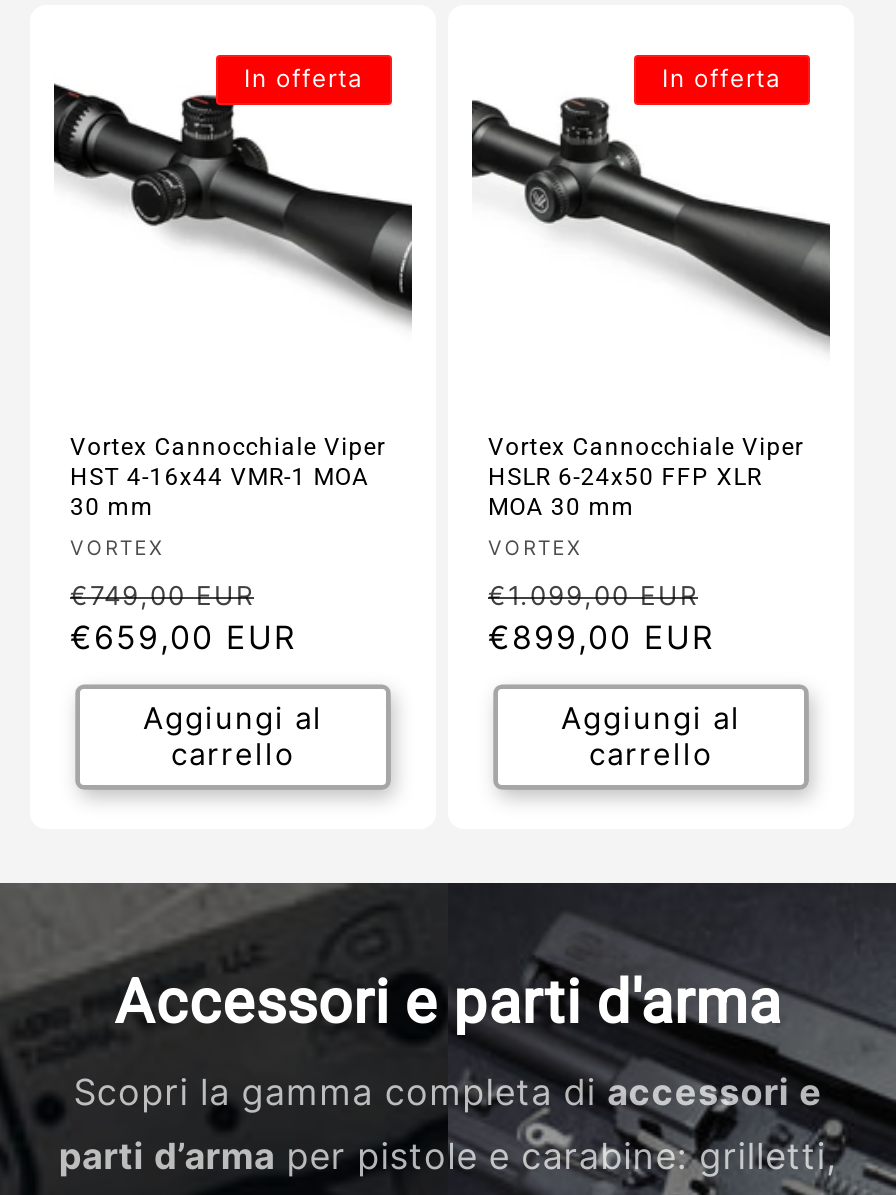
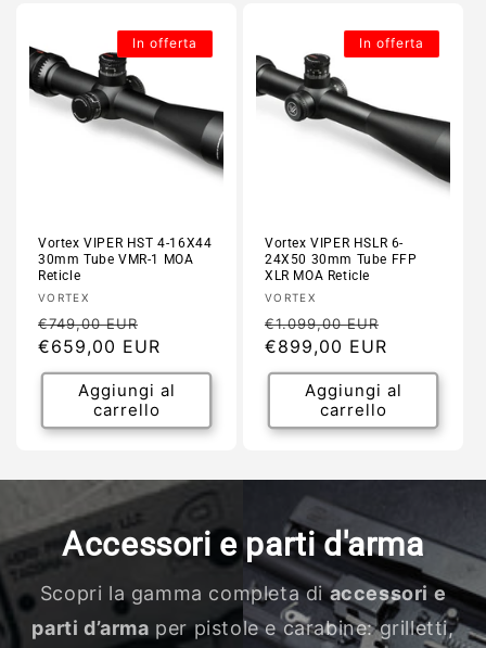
- Vortex Cannocchiale Viper
- HST 4-16x44 VMR-1 MOA
- 30 mm
+ Vortex VIPER HST 4-16X44
+ 30mm Tube VMR-1 MOA
+ Reticle

- Vortex Cannocchiale Viper
- HSLR 6-24x50 FFP XLR
- MOA 30 mm
+ Vortex VIPER HSLR 6-
+ 24X50 30mm Tube FFP
+ XLR MOA Reticle
